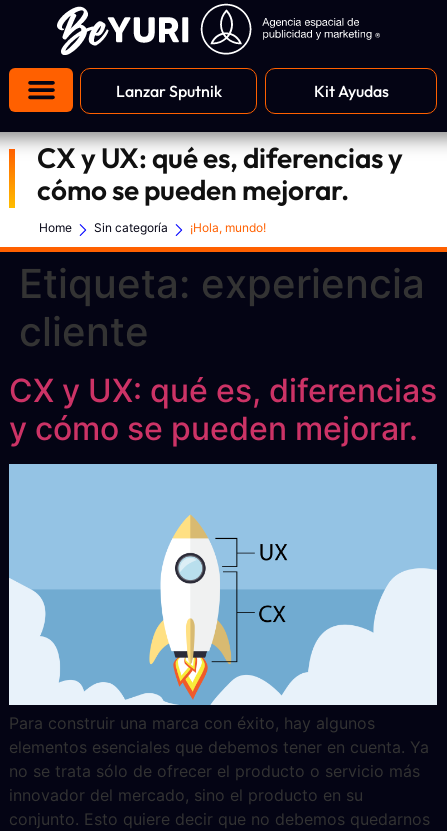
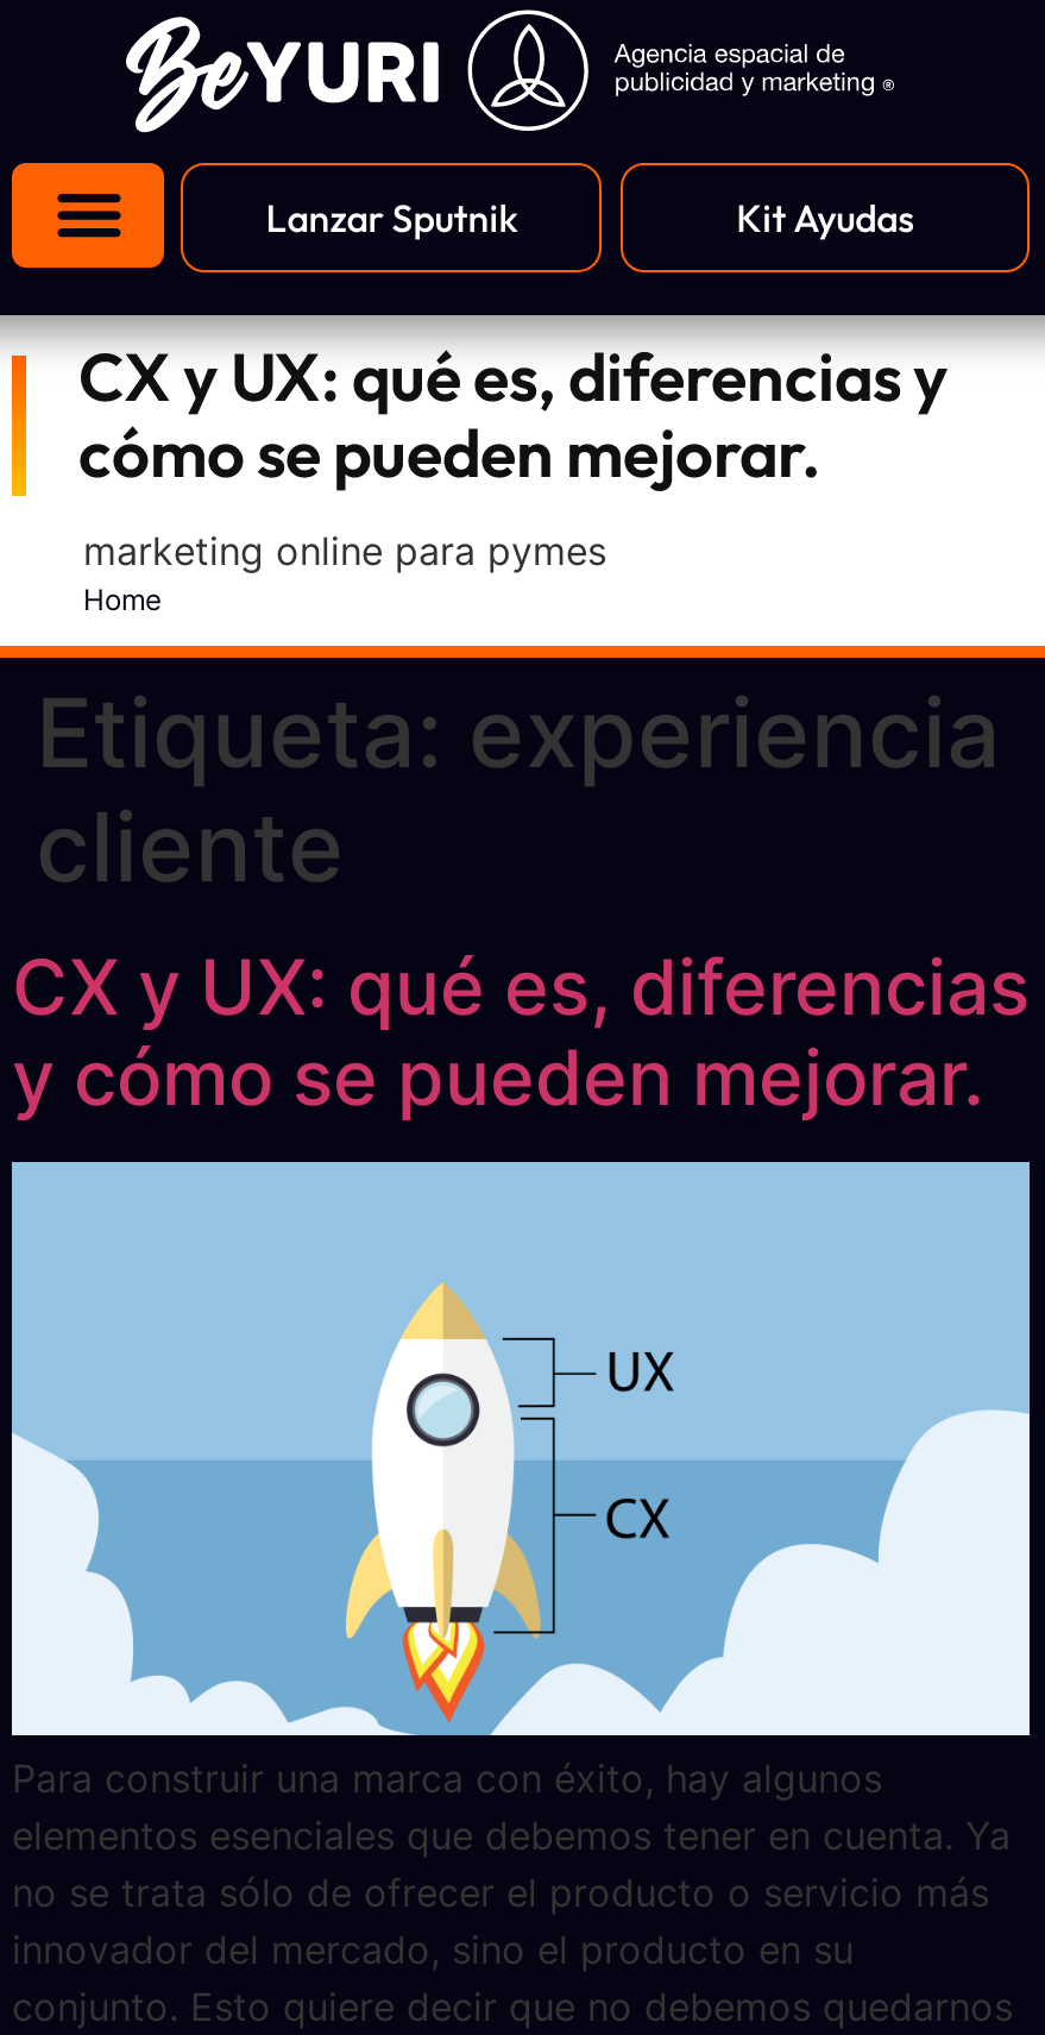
+ marketing online para pymes

- Sin categoría
- ¡Hola, mundo!
